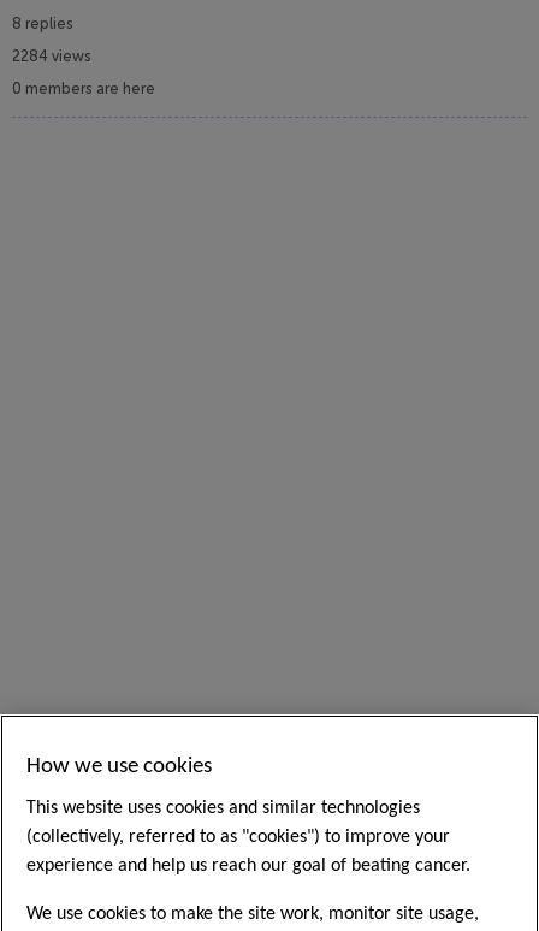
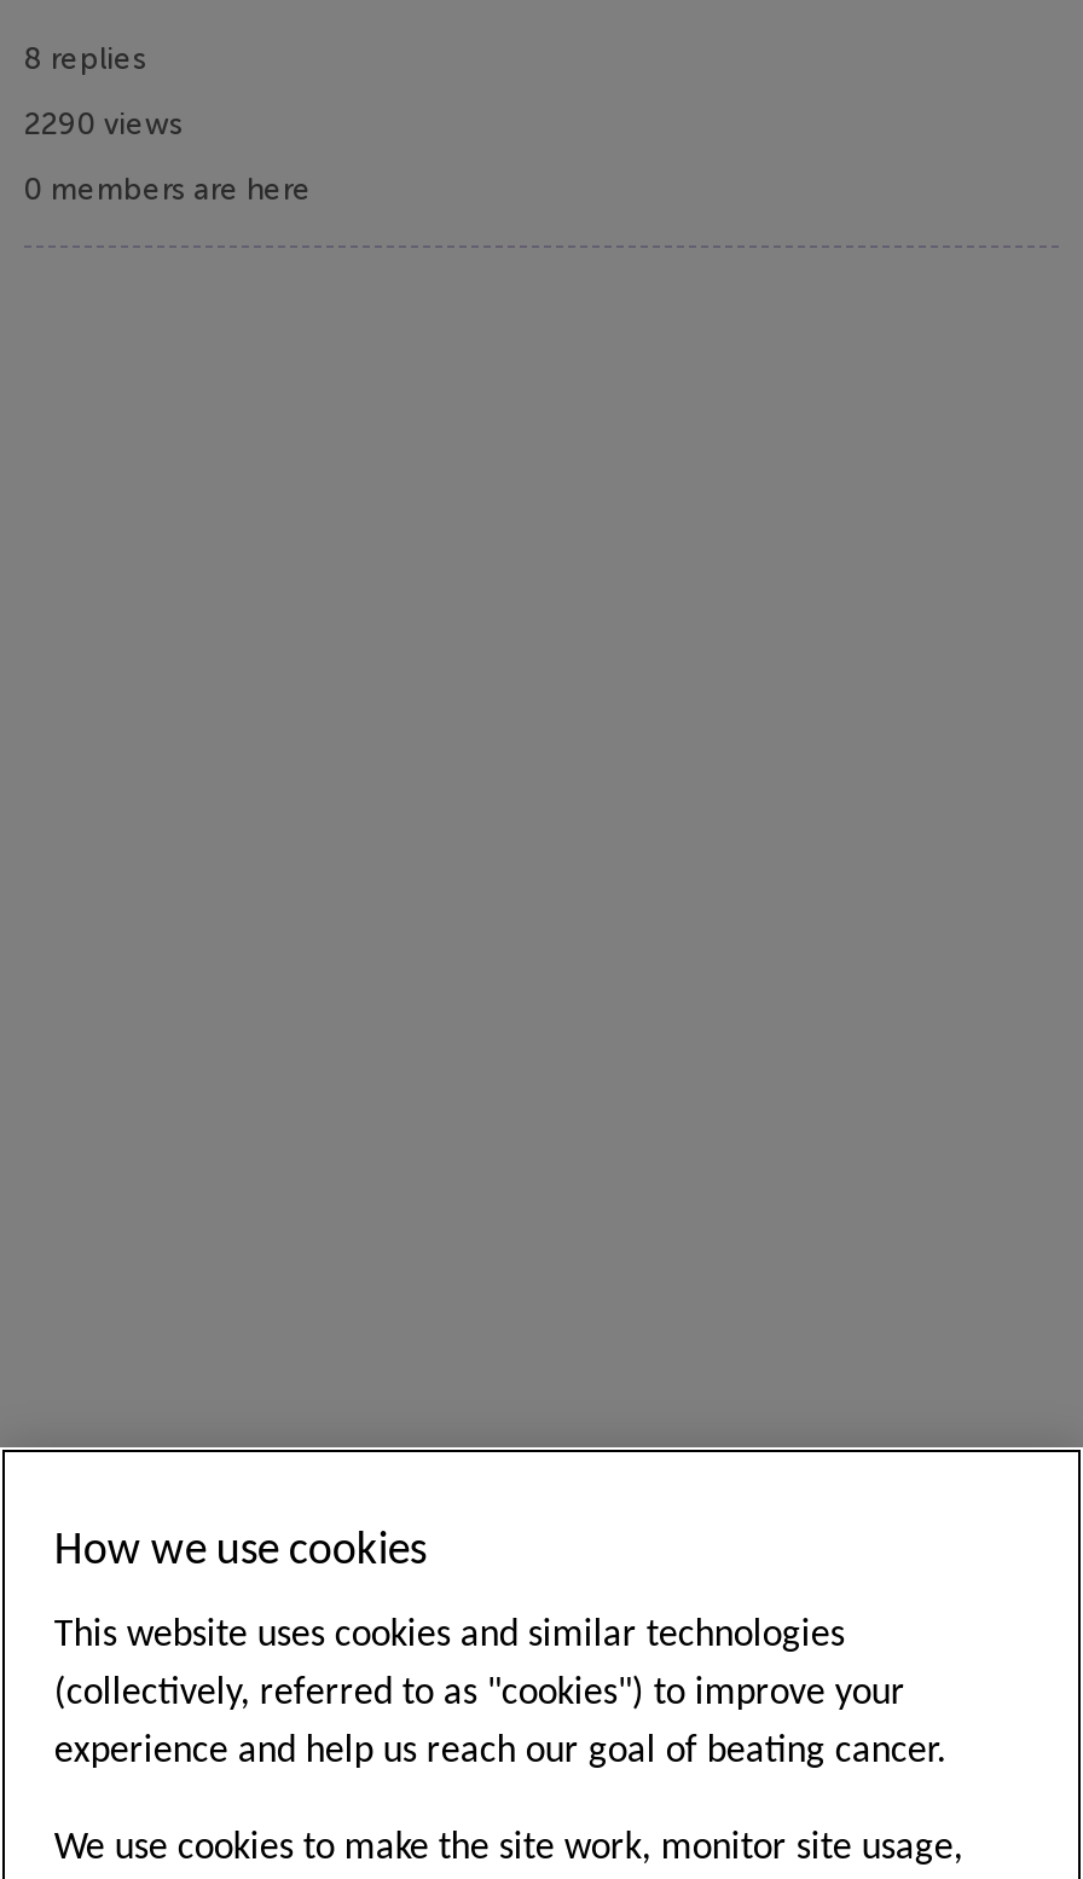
- 2284 views
+ 2290 views
